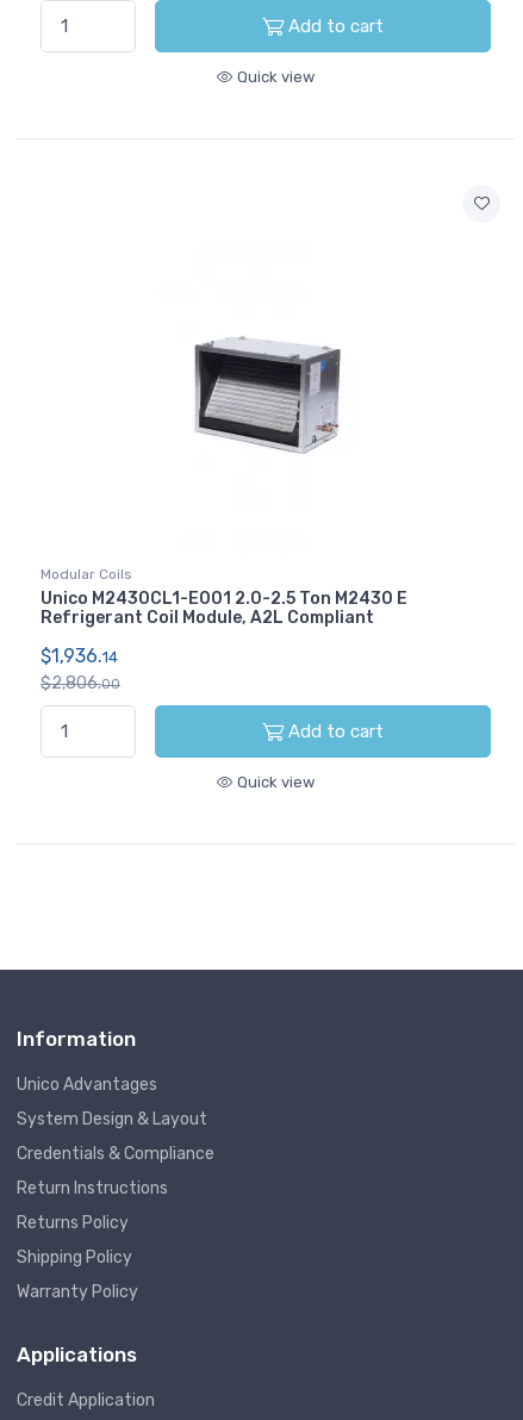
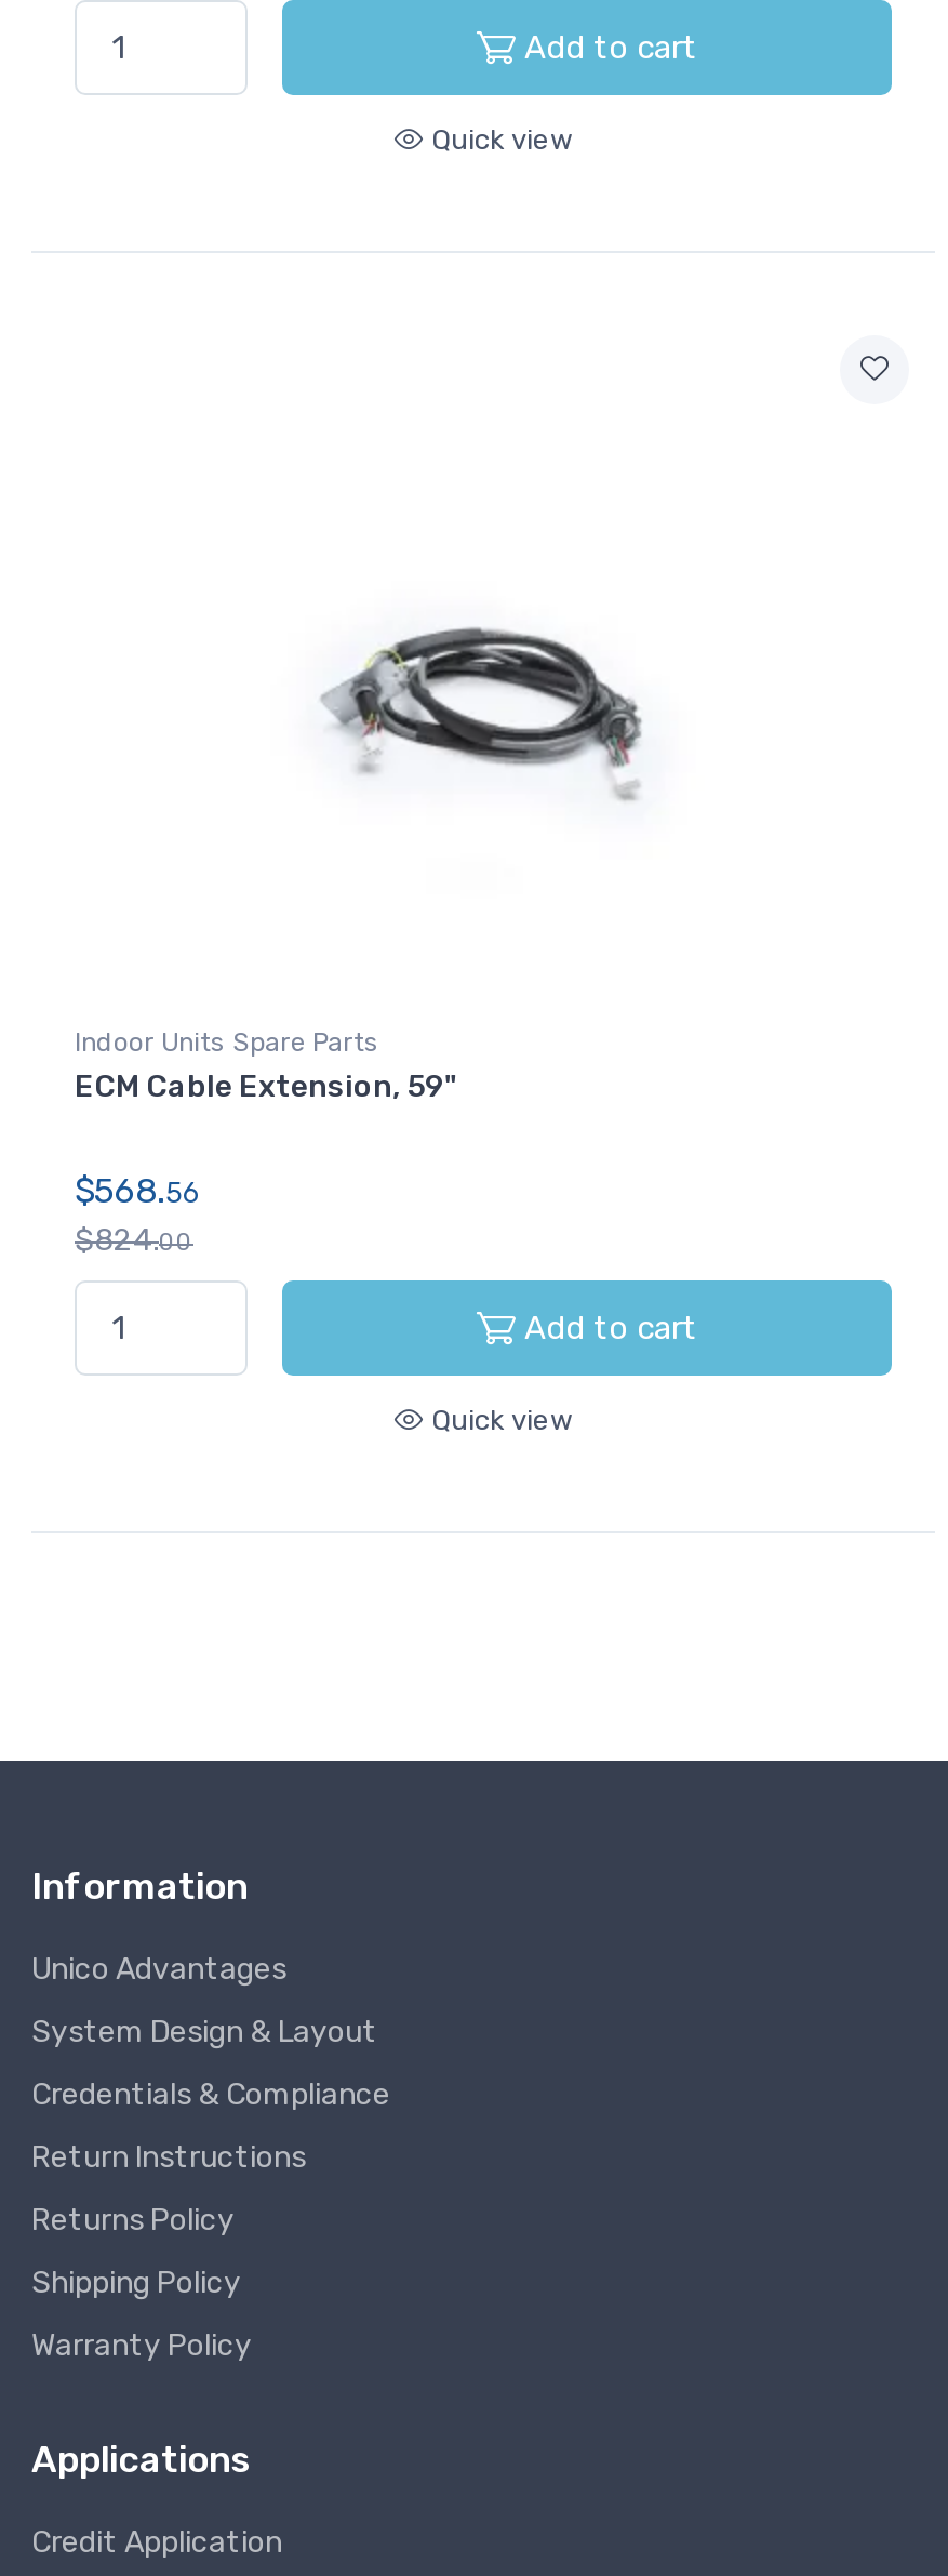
- [image]
+ [image]

- Modular Coils
- Unico M2430CL1-E001 2.0-2.5 Ton M2430 E
- Refrigerant Coil Module, A2L Compliant
+ Indoor Units Spare Parts
+ ECM Cable Extension, 59"

- $1,936.14
- $2,806.00
+ $568.56
+ $824.00
